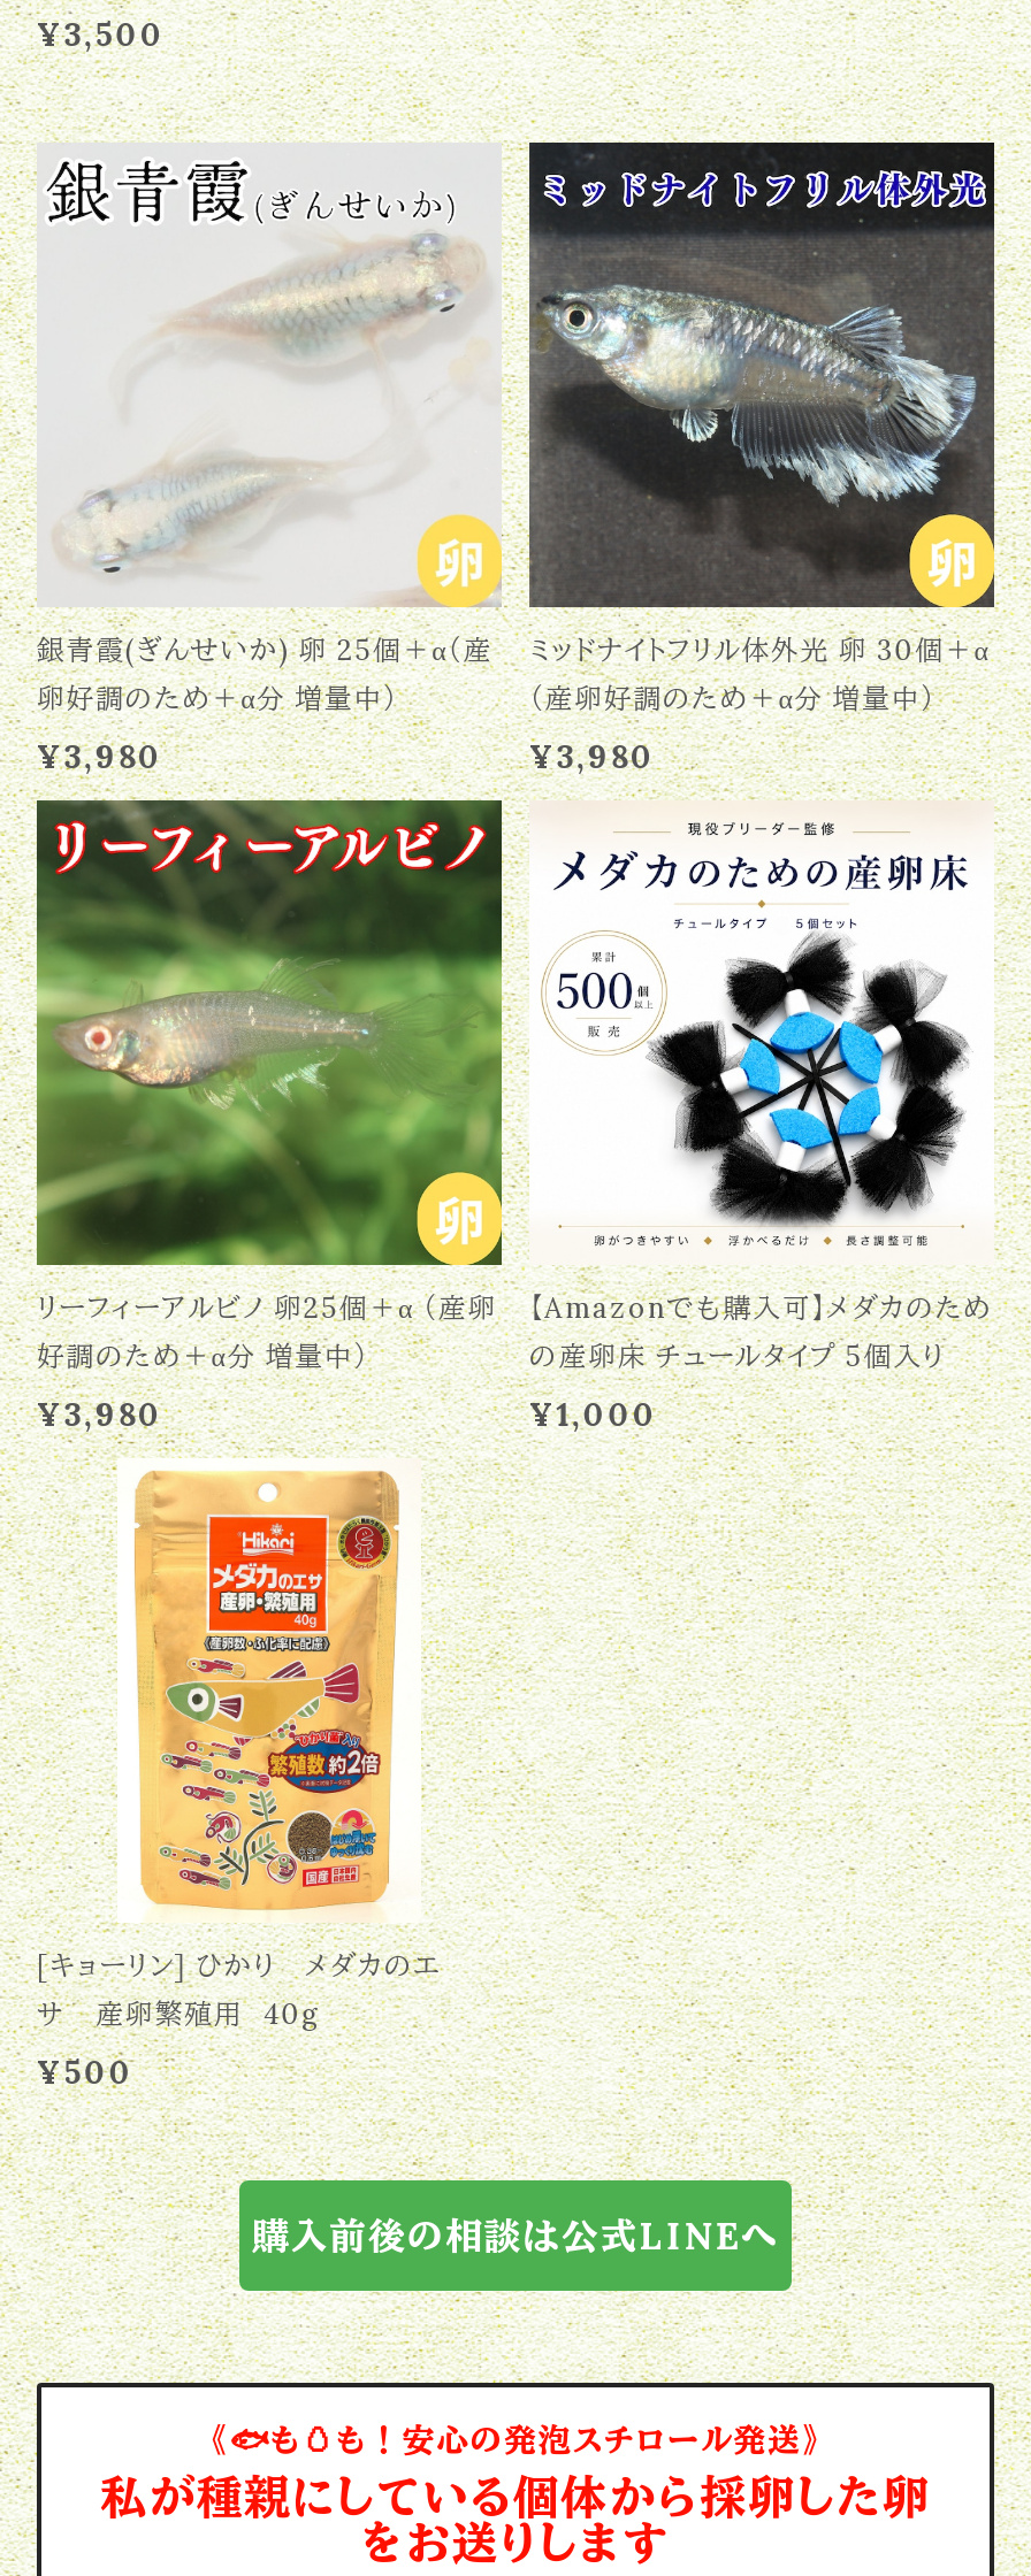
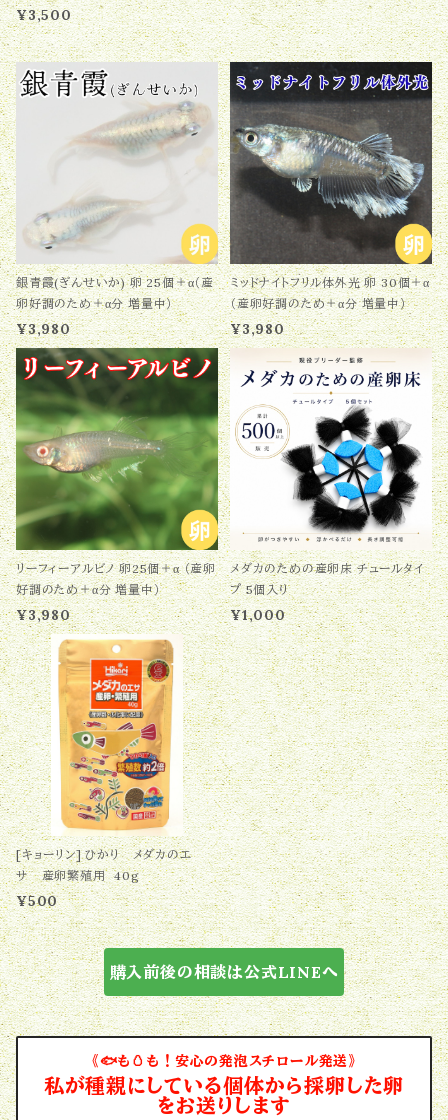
- 【Amazonでも購入可】メダカのため
- の産卵床 チュールタイプ 5個入り
+ メダカのための産卵床 チュールタイ
+ プ 5個入り
